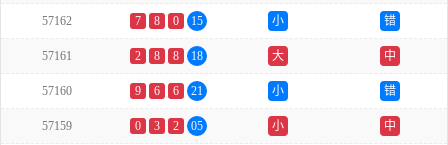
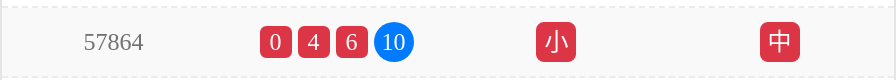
- 57162
- 7
- 8
+ 57864

- 15
- 小
- 错
- 57161
- 2
- 8
- 8
- 18
- 大
- 中
- 57160
- 9
+ 4

- 6
- 21
- 小
- 错
- 57159
- 0
- 3
- 2
- 05
+ 10
